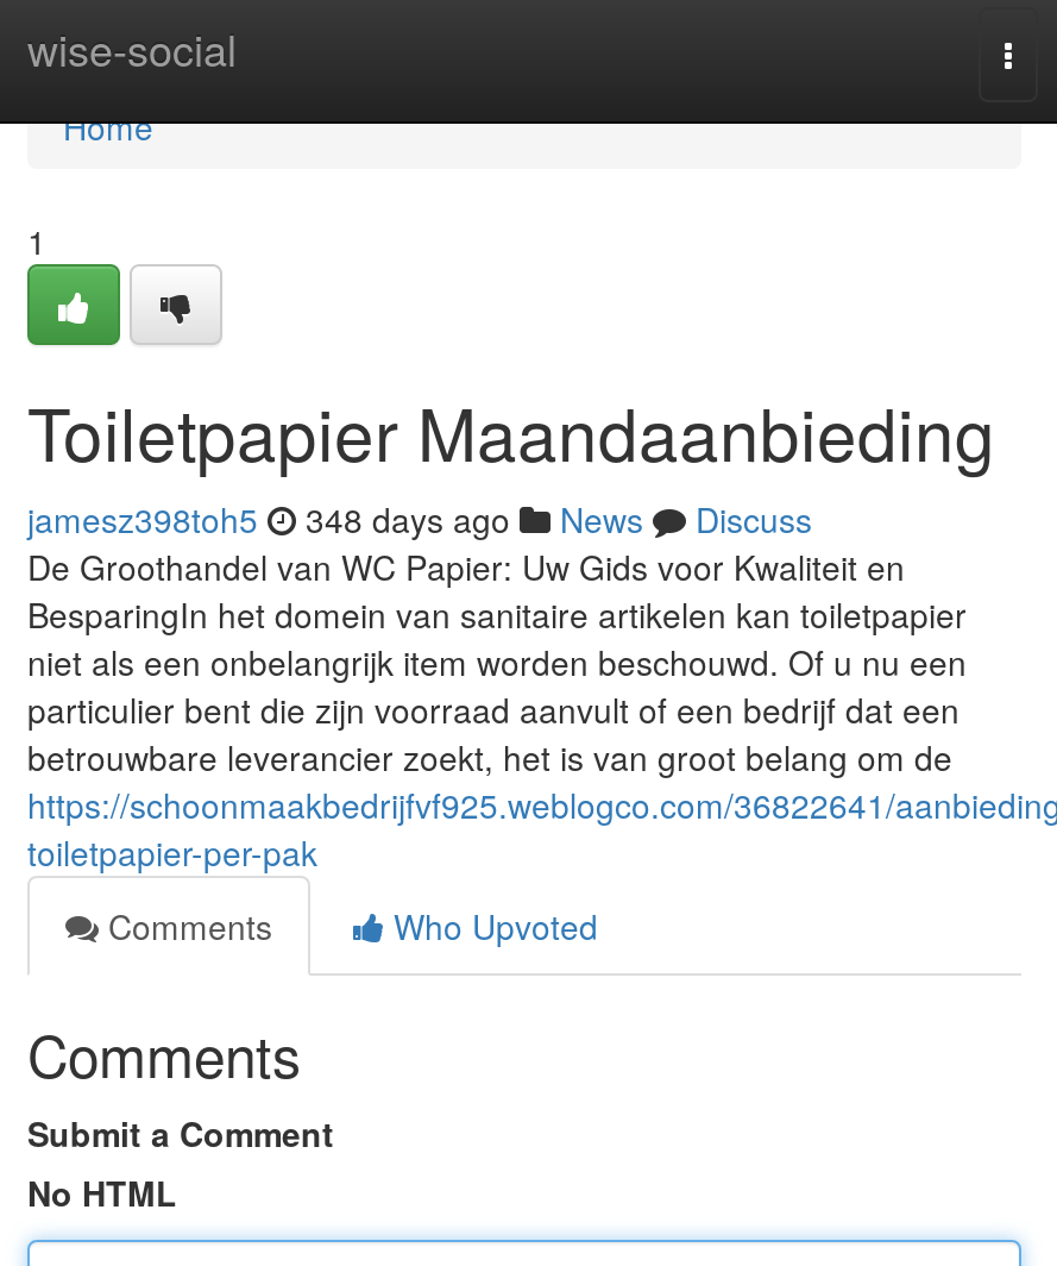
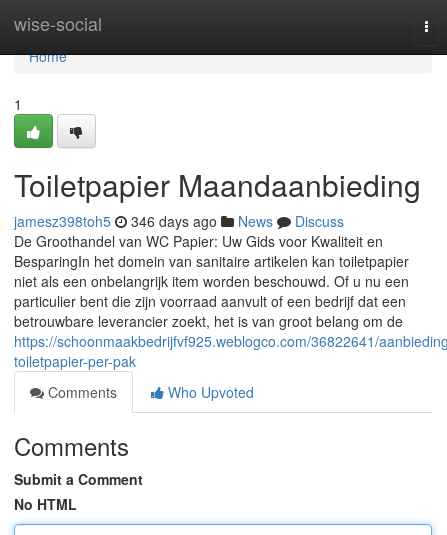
- jamesz398toh5 348 days ago News Discuss
+ jamesz398toh5 346 days ago News Discuss
